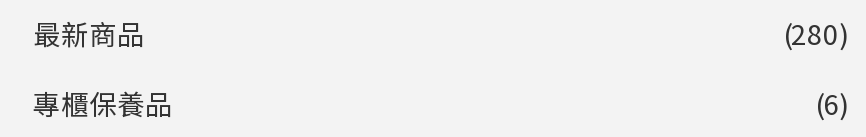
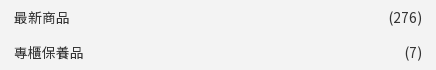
- (280)
+ (276)

- (6)
+ (7)
